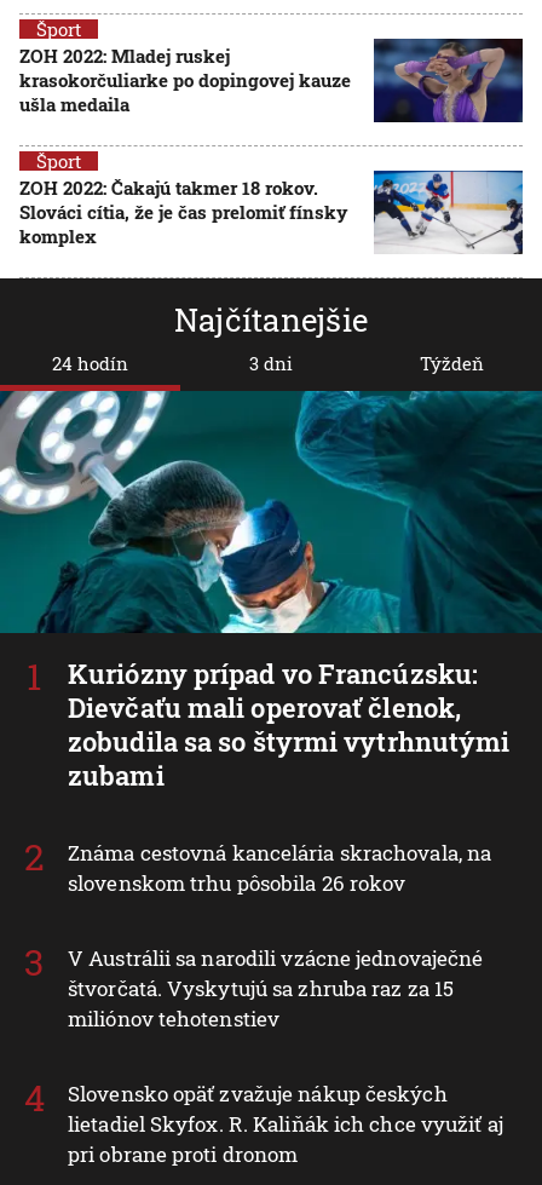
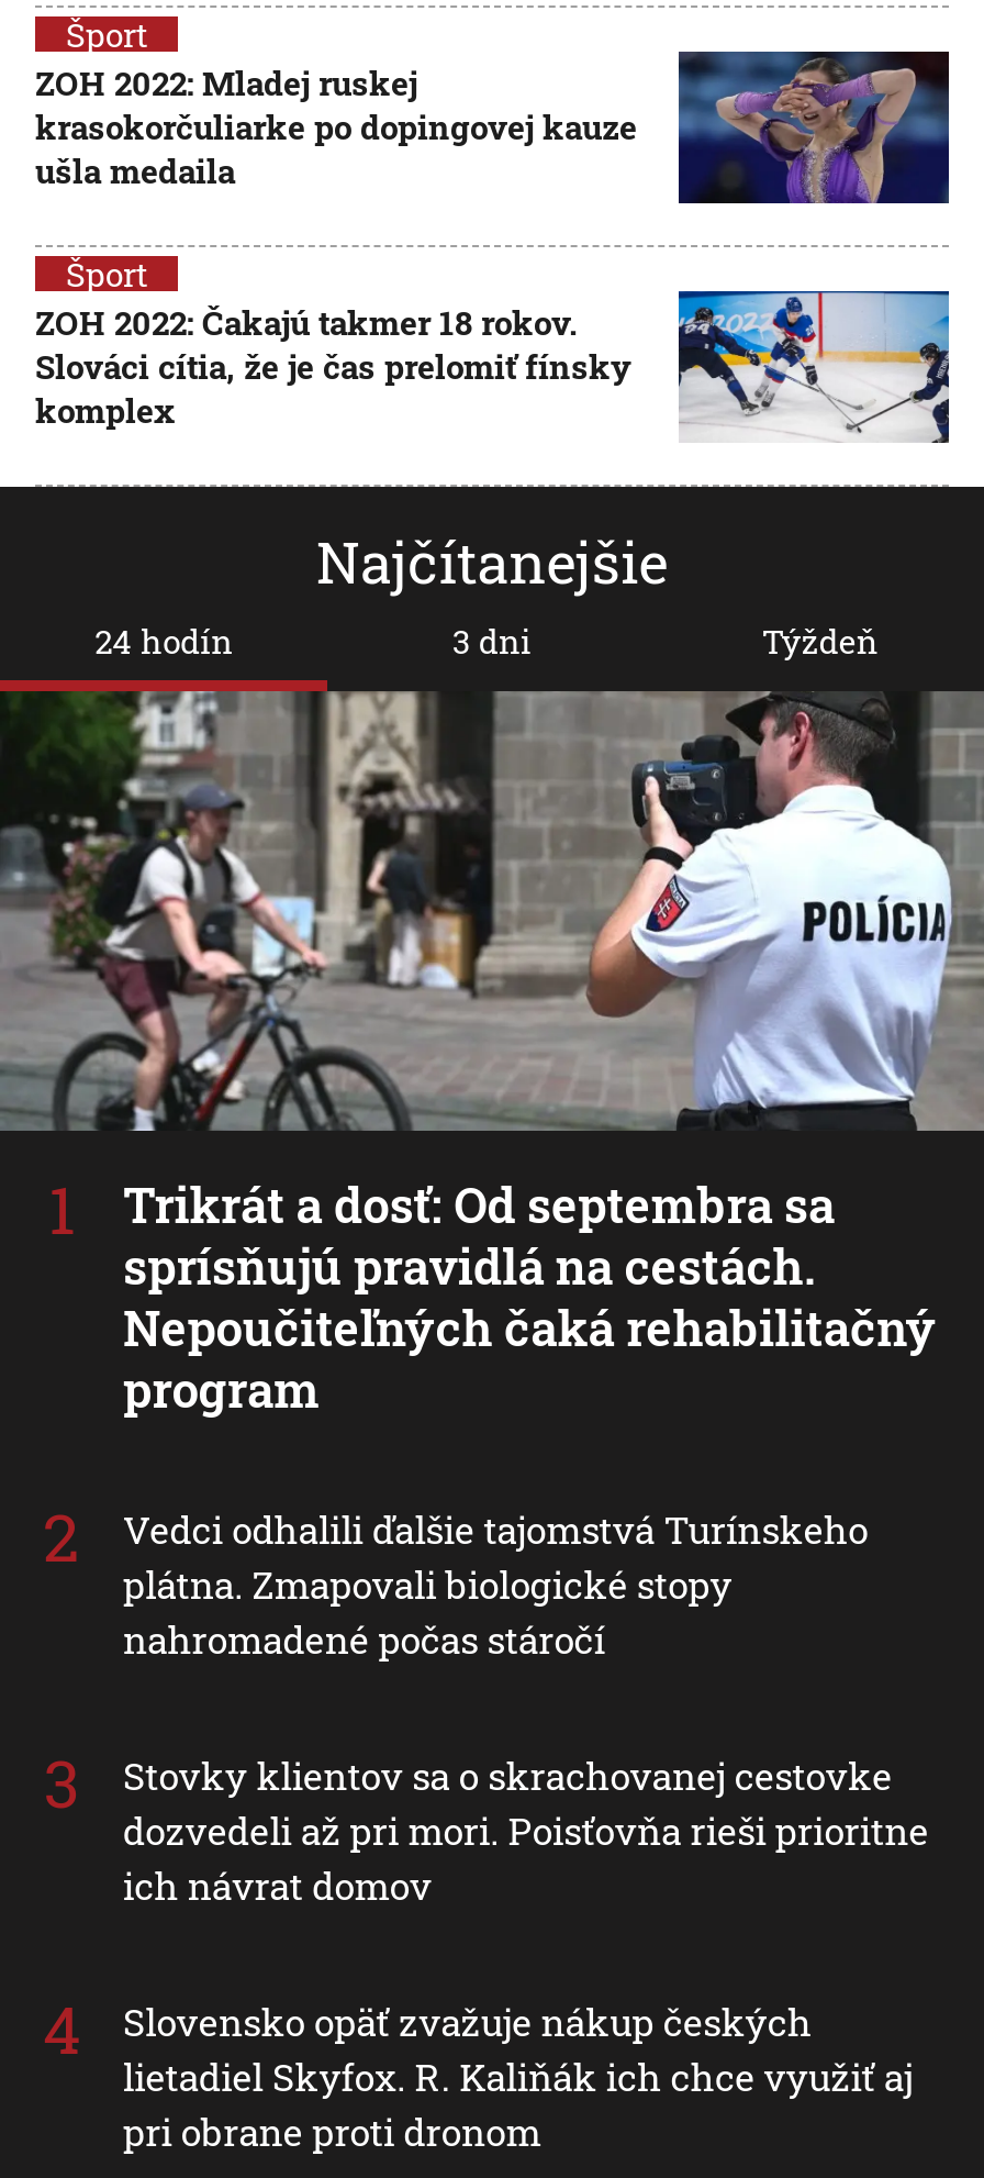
- [image]
- Kuriózny prípad vo Francúzsku:
- Dievčaťu mali operovať členok,
- zobudila sa so štyrmi vytrhnutými
- zubami
+ [image]
+ Trikrát a dosť: Od septembra sa
+ sprísňujú pravidlá na cestách.
+ Nepoučiteľných čaká rehabilitačný
+ program

- Známa cestovná kancelária skrachovala, na
- slovenskom trhu pôsobila 26 rokov
+ Vedci odhalili ďalšie tajomstvá Turínskeho
+ plátna. Zmapovali biologické stopy
+ nahromadené počas stáročí

- V Austrálii sa narodili vzácne jednovaječné
- štvorčatá. Vyskytujú sa zhruba raz za 15
- miliónov tehotenstiev
+ Stovky klientov sa o skrachovanej cestovke
+ dozvedeli až pri mori. Poisťovňa rieši prioritne
+ ich návrat domov
